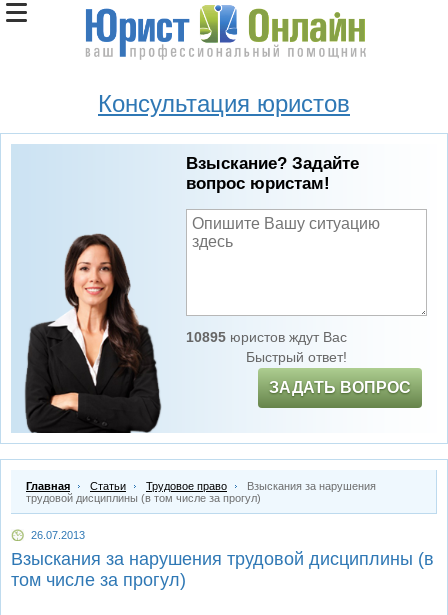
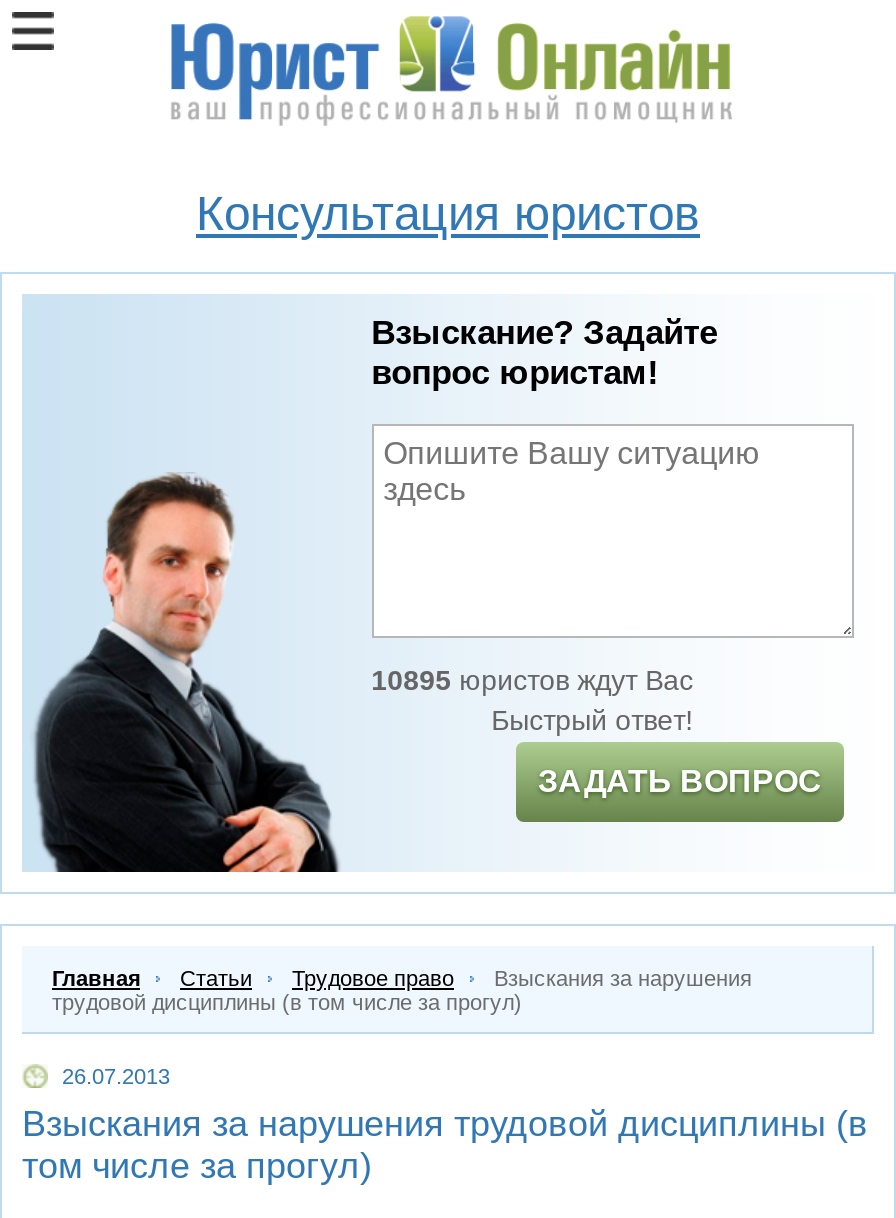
- [image]
+ [image]
